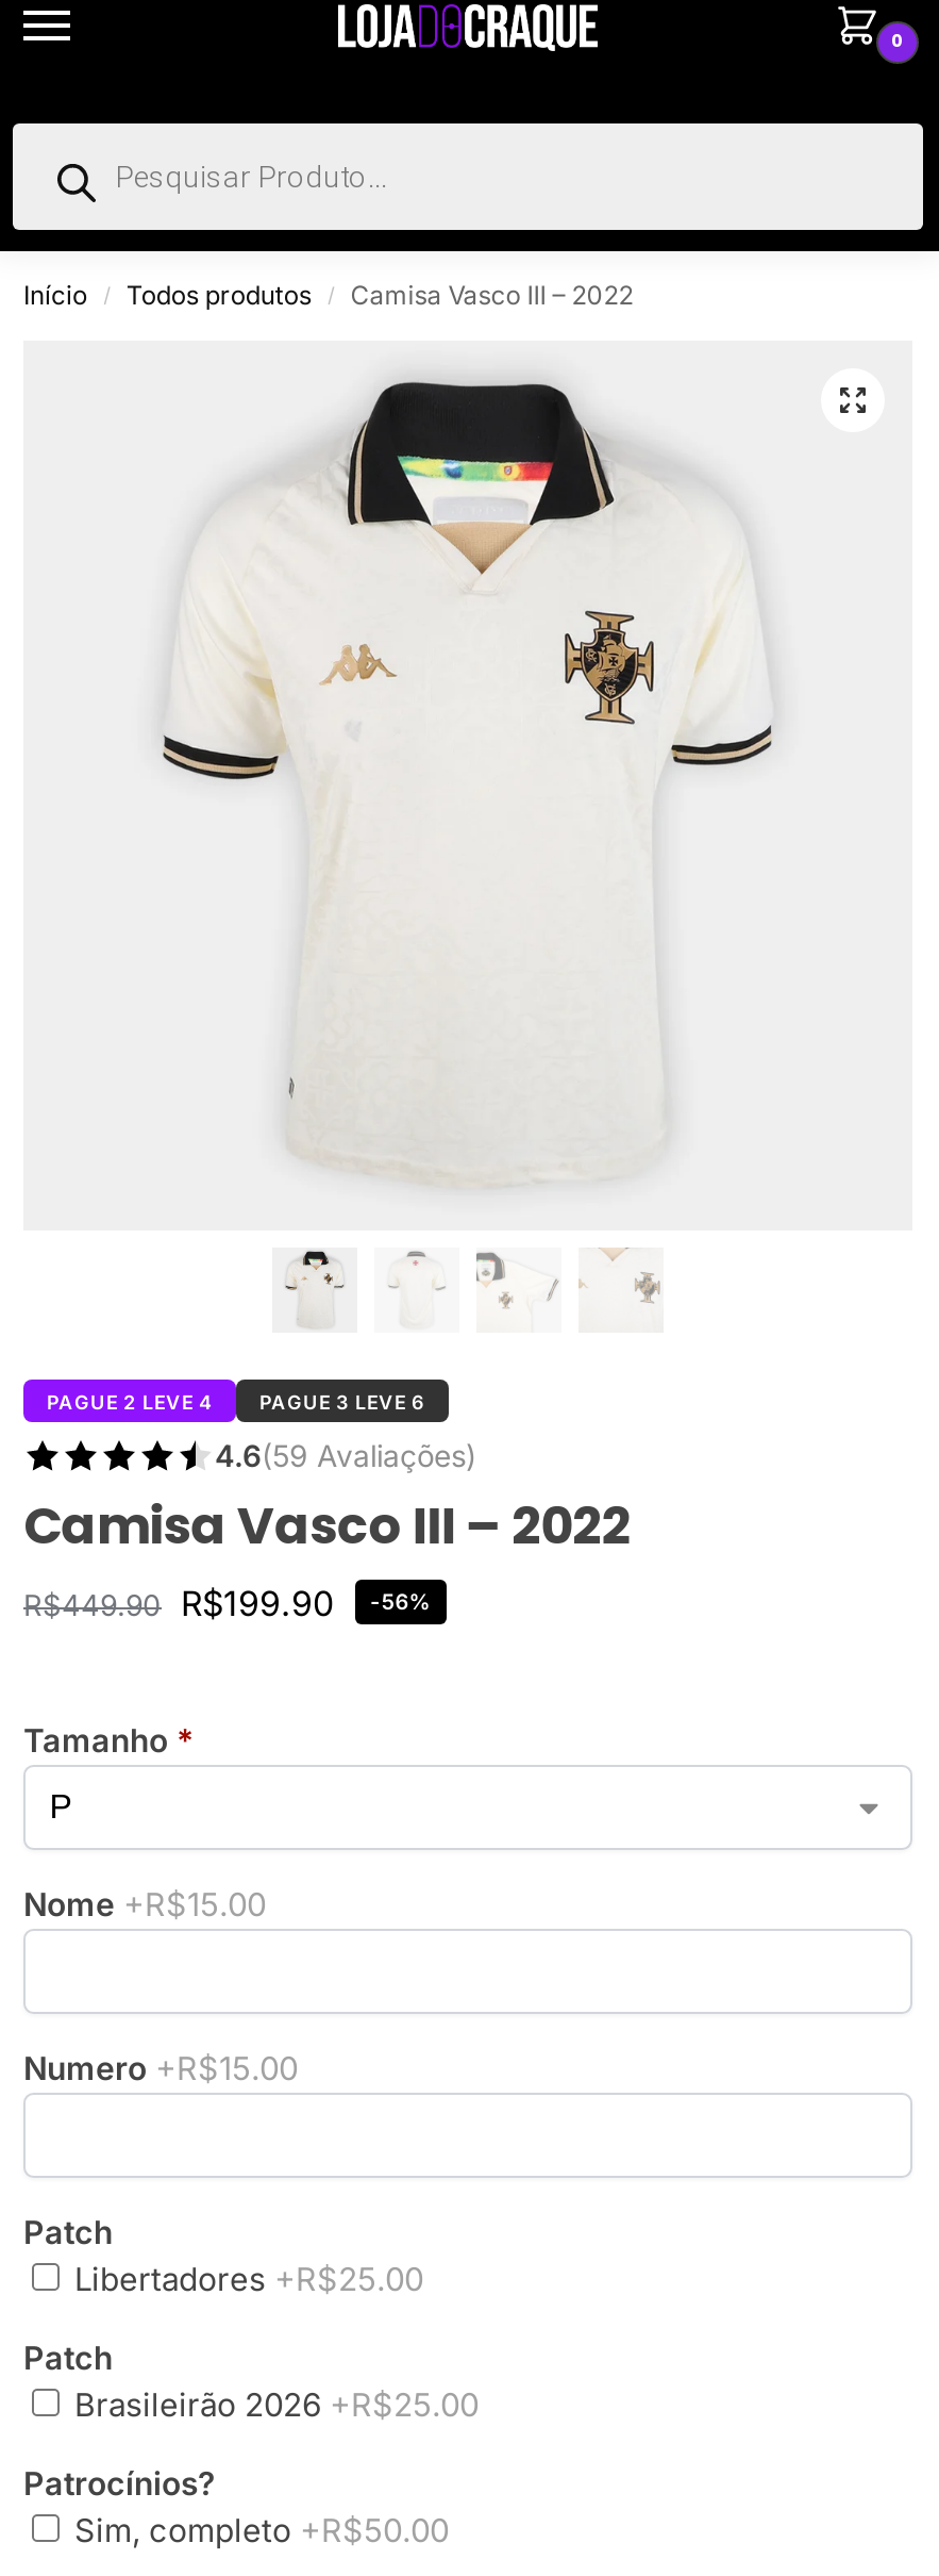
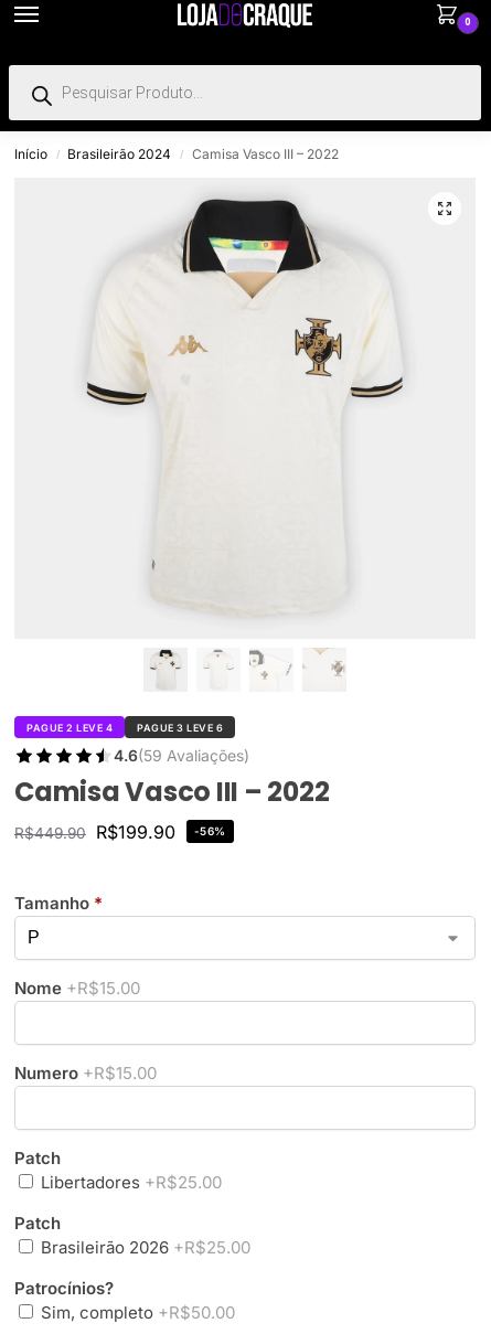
- Todos produtos
+ Brasileirão 2024
